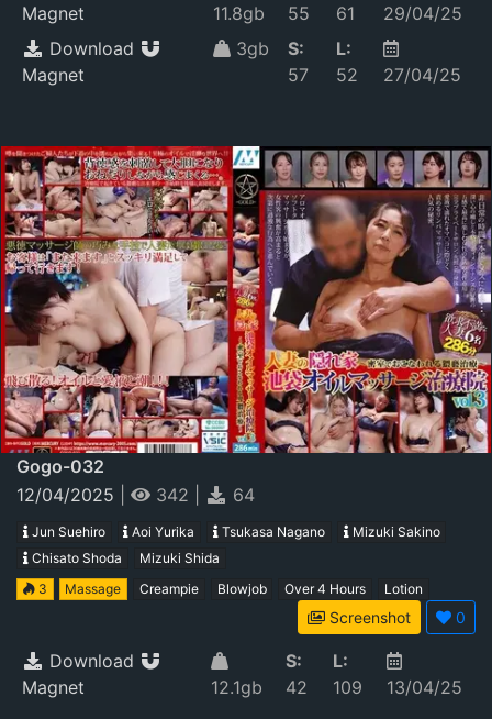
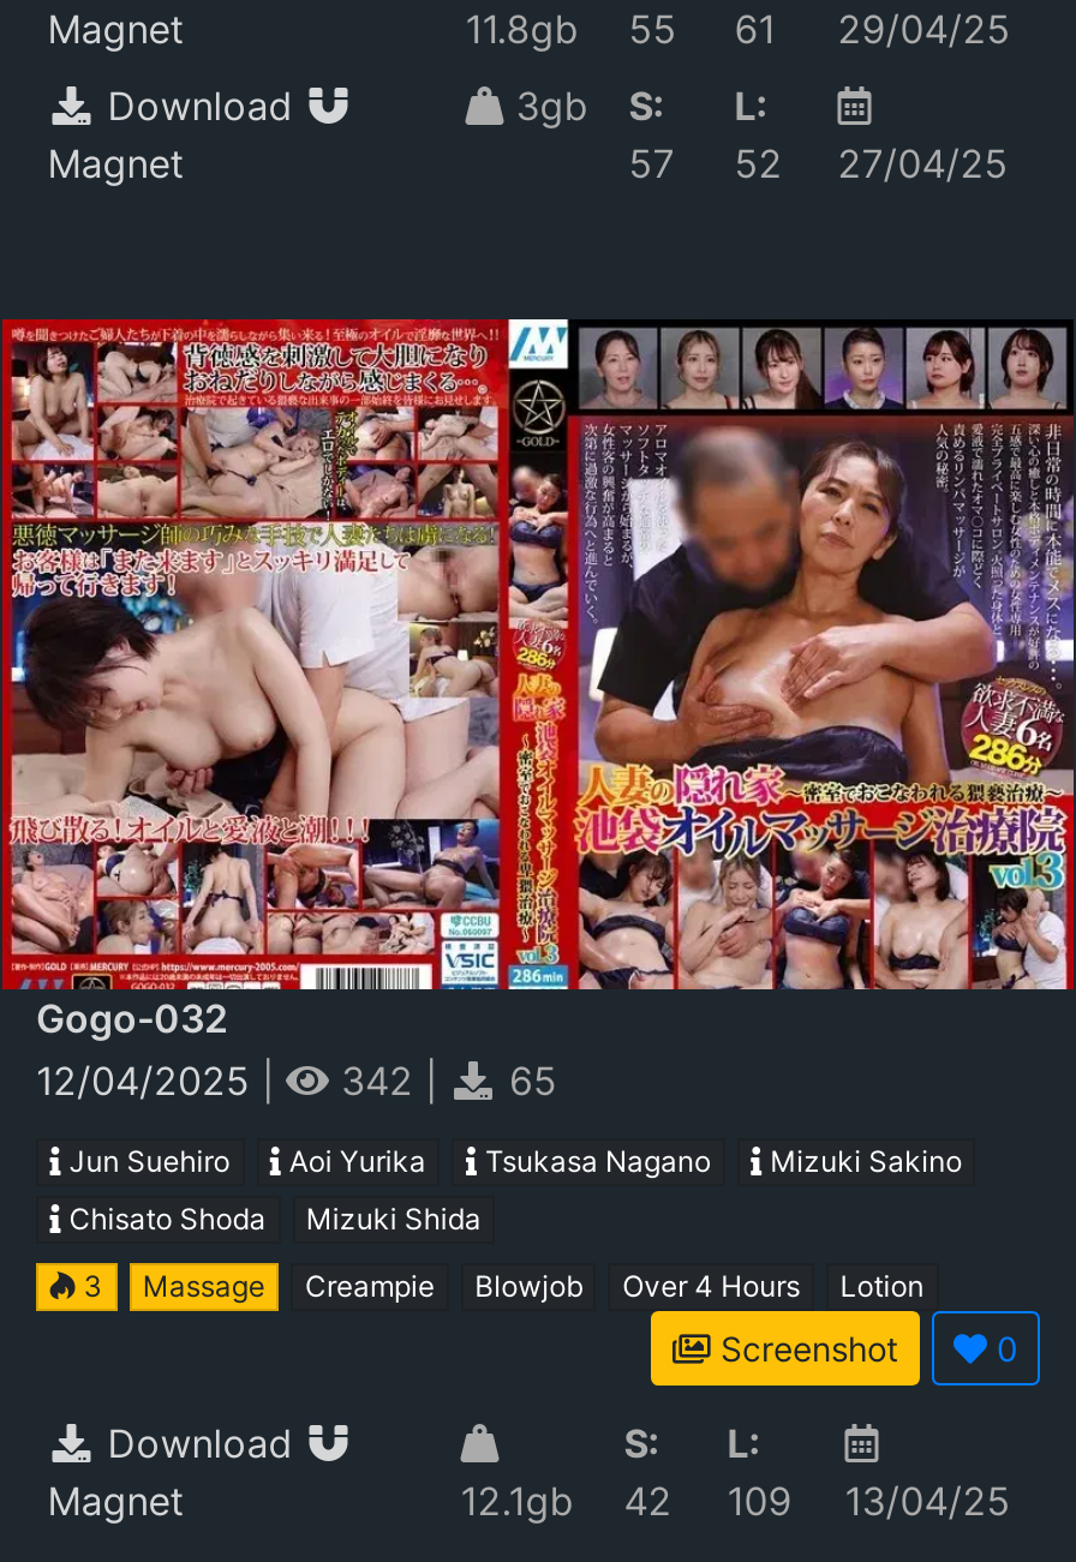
- 64
+ 65
